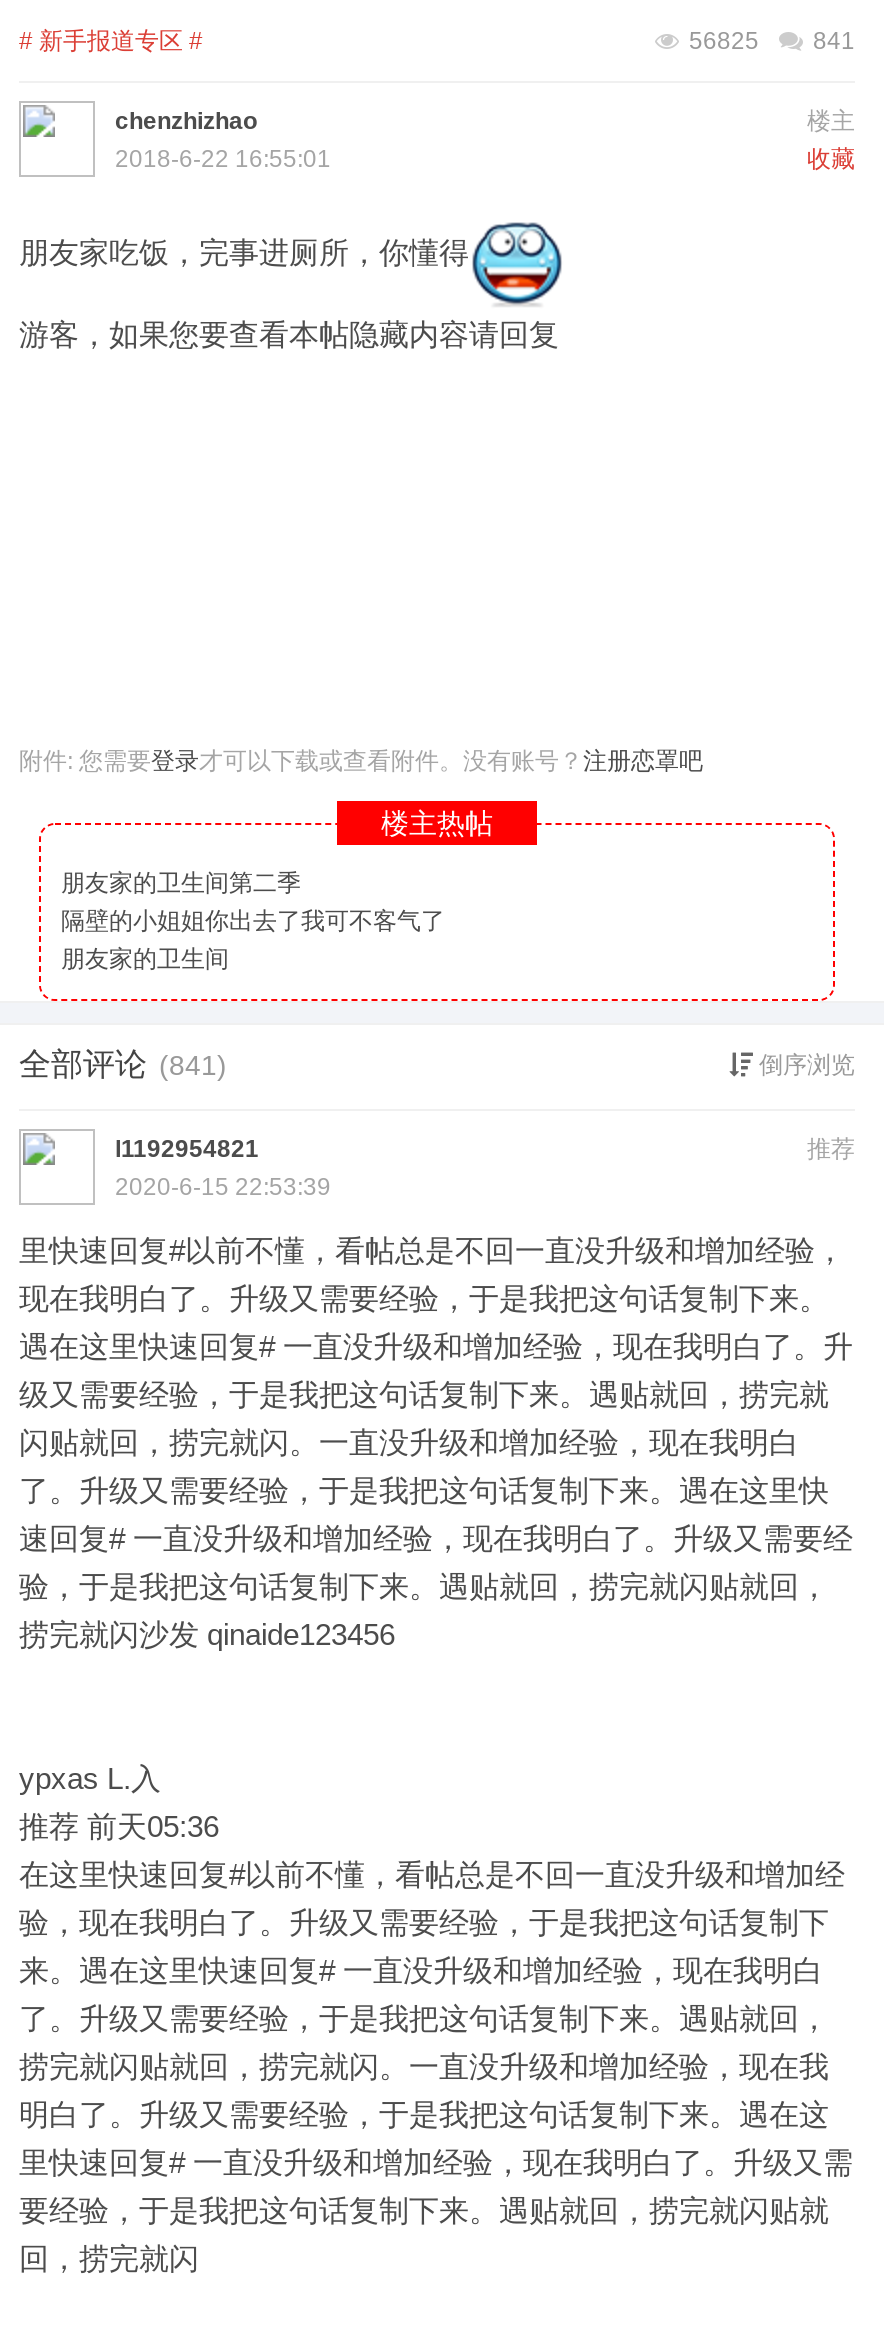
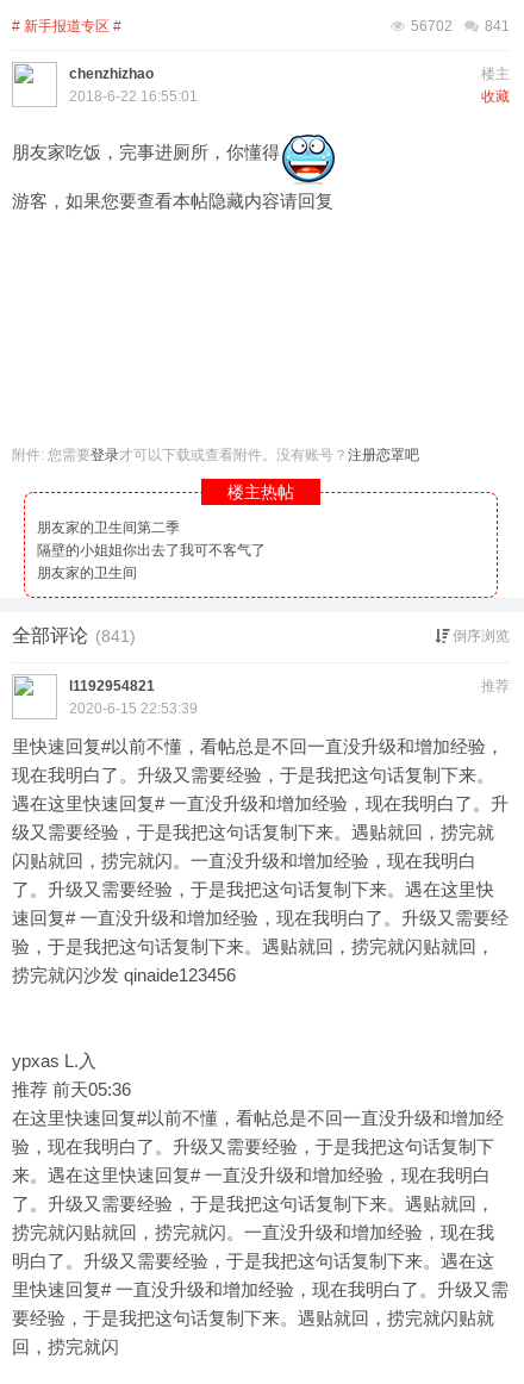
- 56825 841
+ 56702 841
